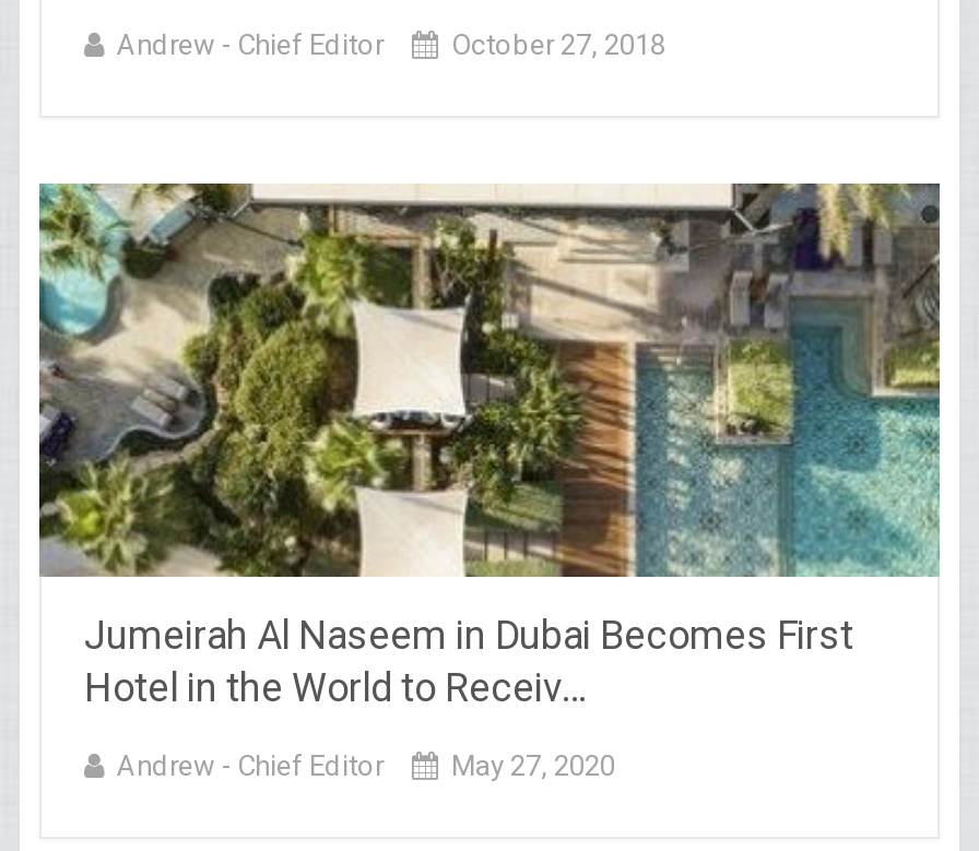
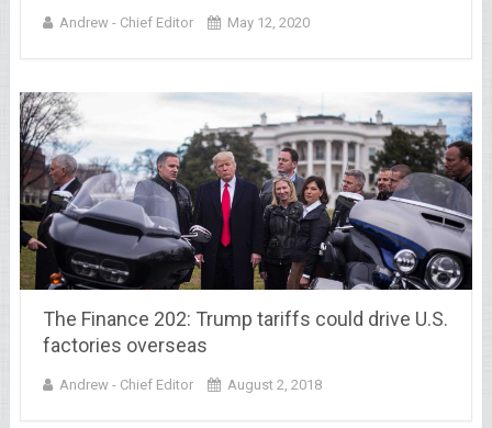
- October 27, 2018
+ May 12, 2020

- [image]
- Jumeirah Al Naseem in Dubai Becomes First
- Hotel in the World to Receiv…
+ [image]
+ The Finance 202: Trump tariffs could drive U.S.
+ factories overseas

- May 27, 2020
+ August 2, 2018
